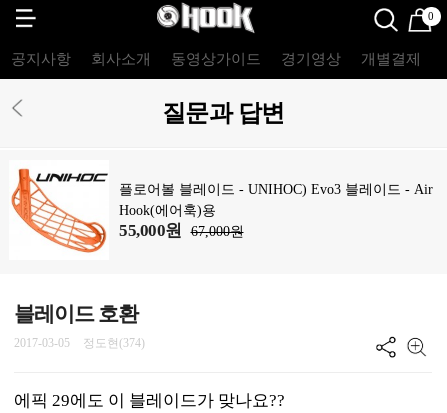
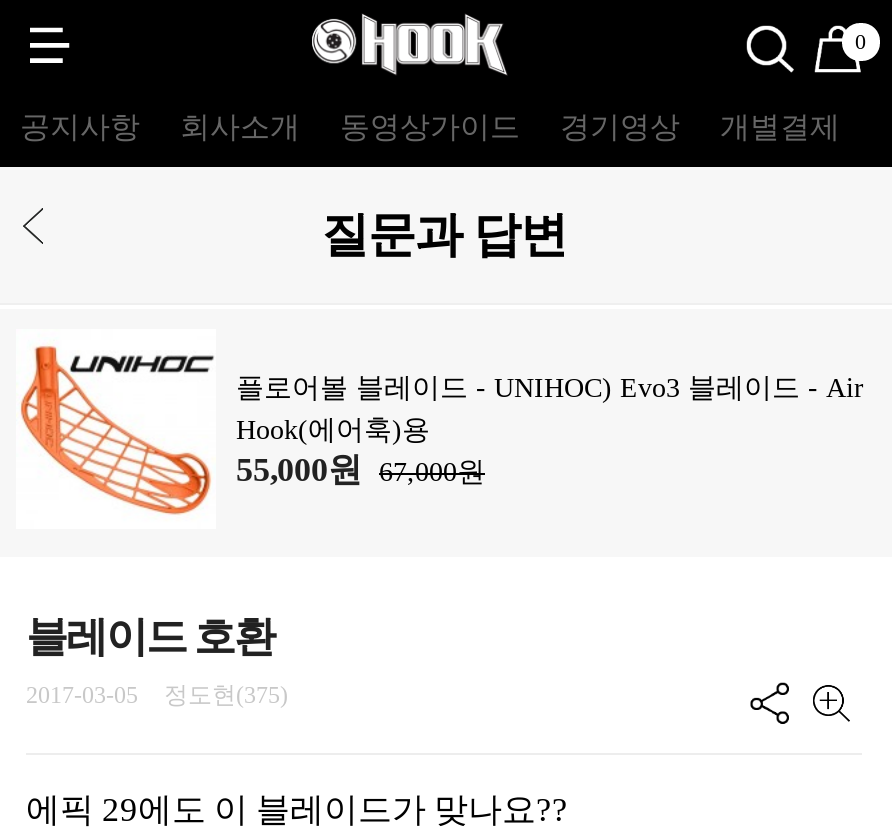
- 2017-03-05 정도현(374)
+ 2017-03-05 정도현(375)
